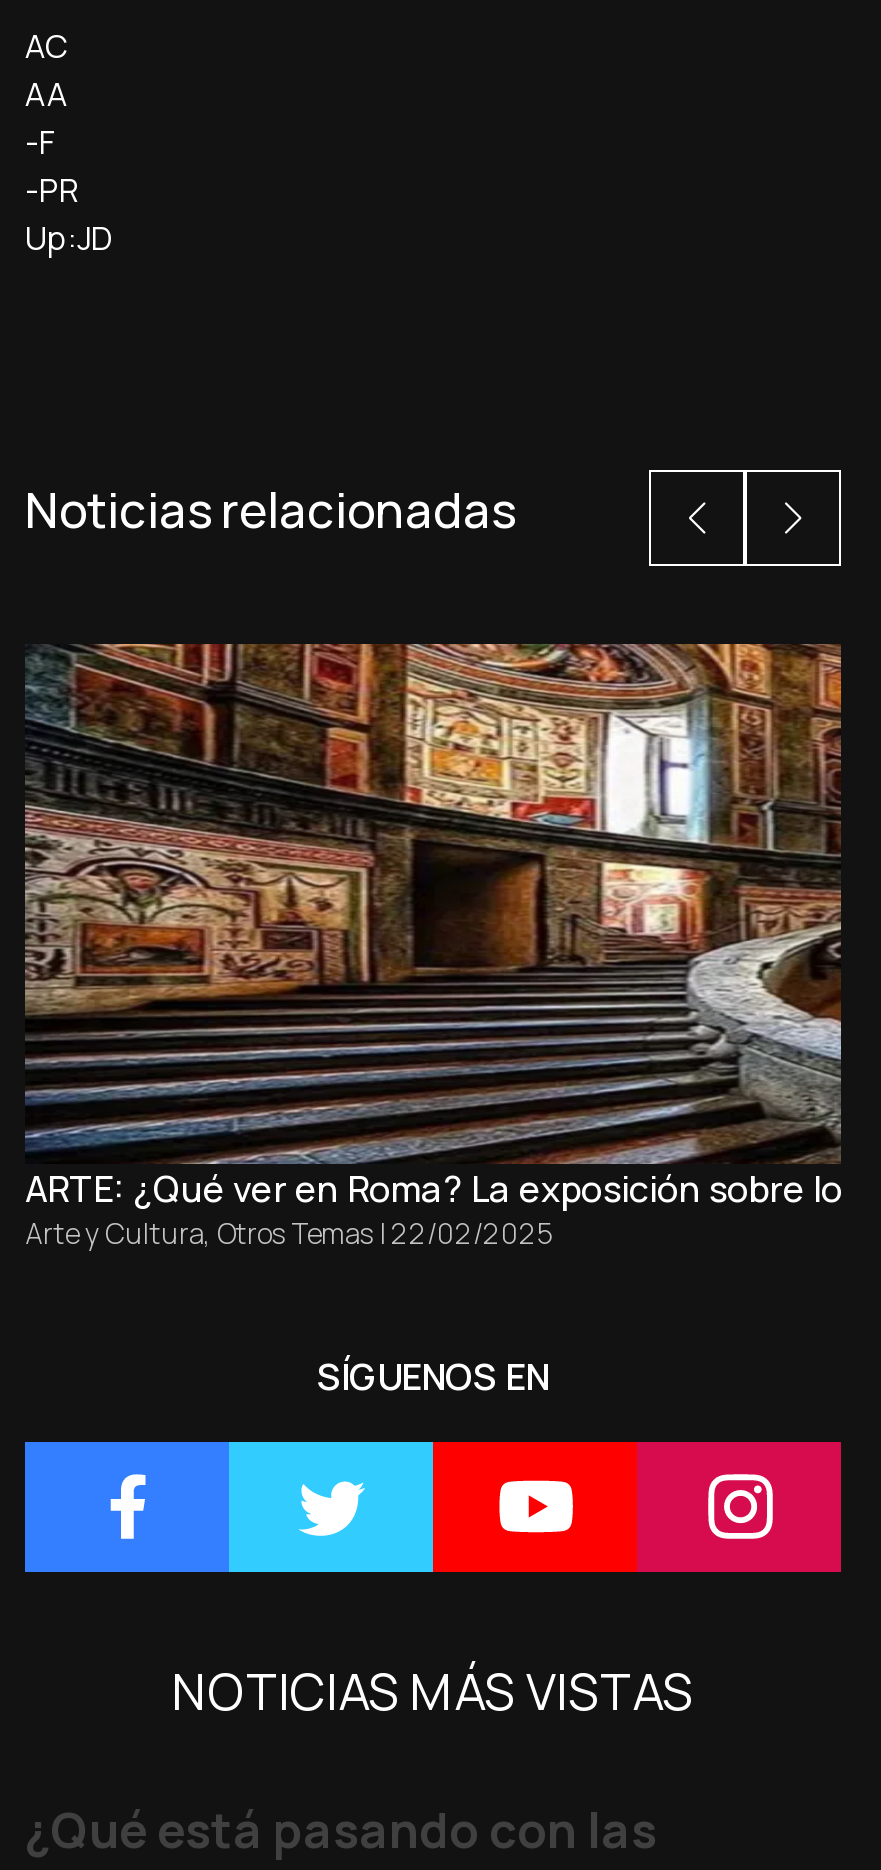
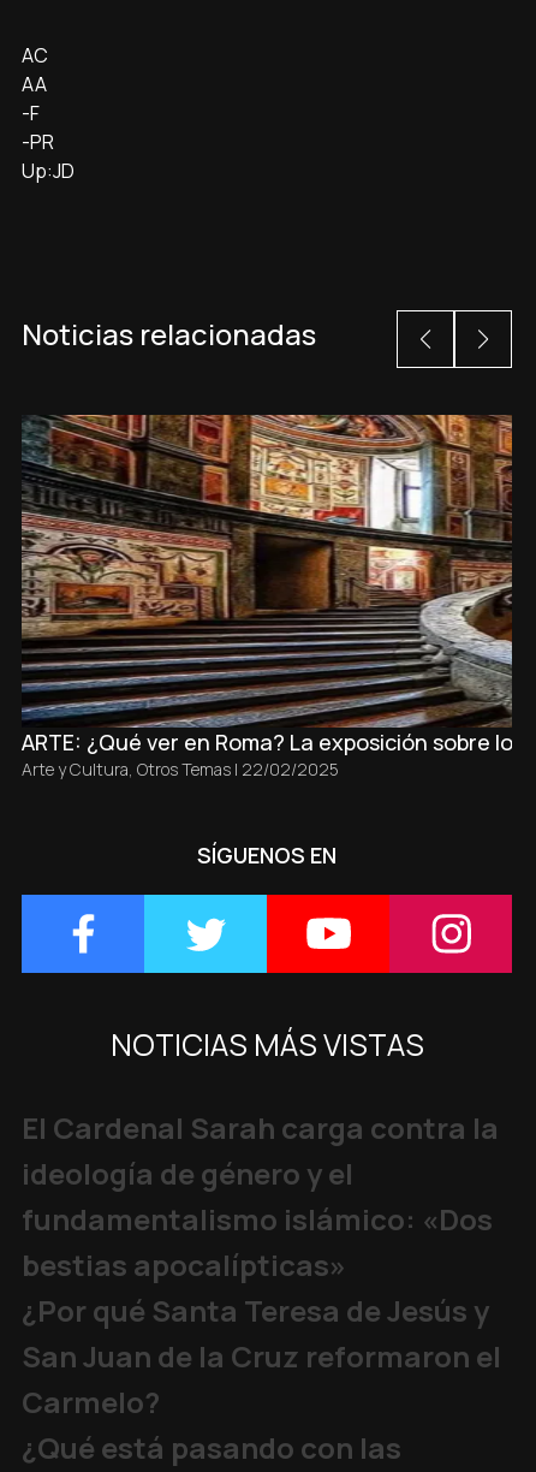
+ El Cardenal Sarah carga contra la
+ ideología de género y el
+ fundamentalismo islámico: «Dos
+ bestias apocalípticas»
+ ¿Por qué Santa Teresa de Jesús y
+ San Juan de la Cruz reformaron el
+ Carmelo?
